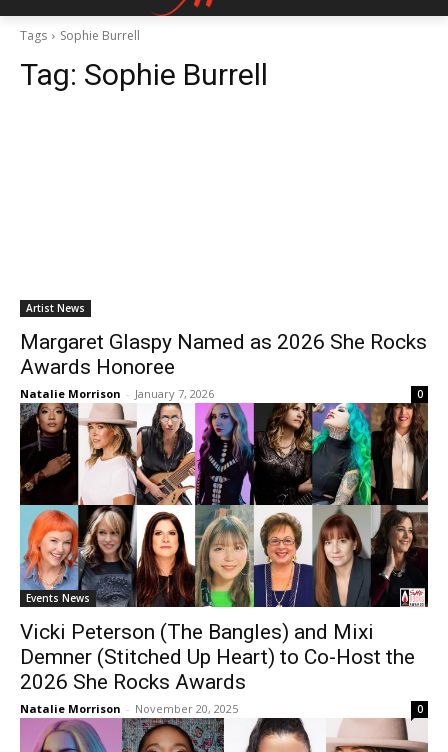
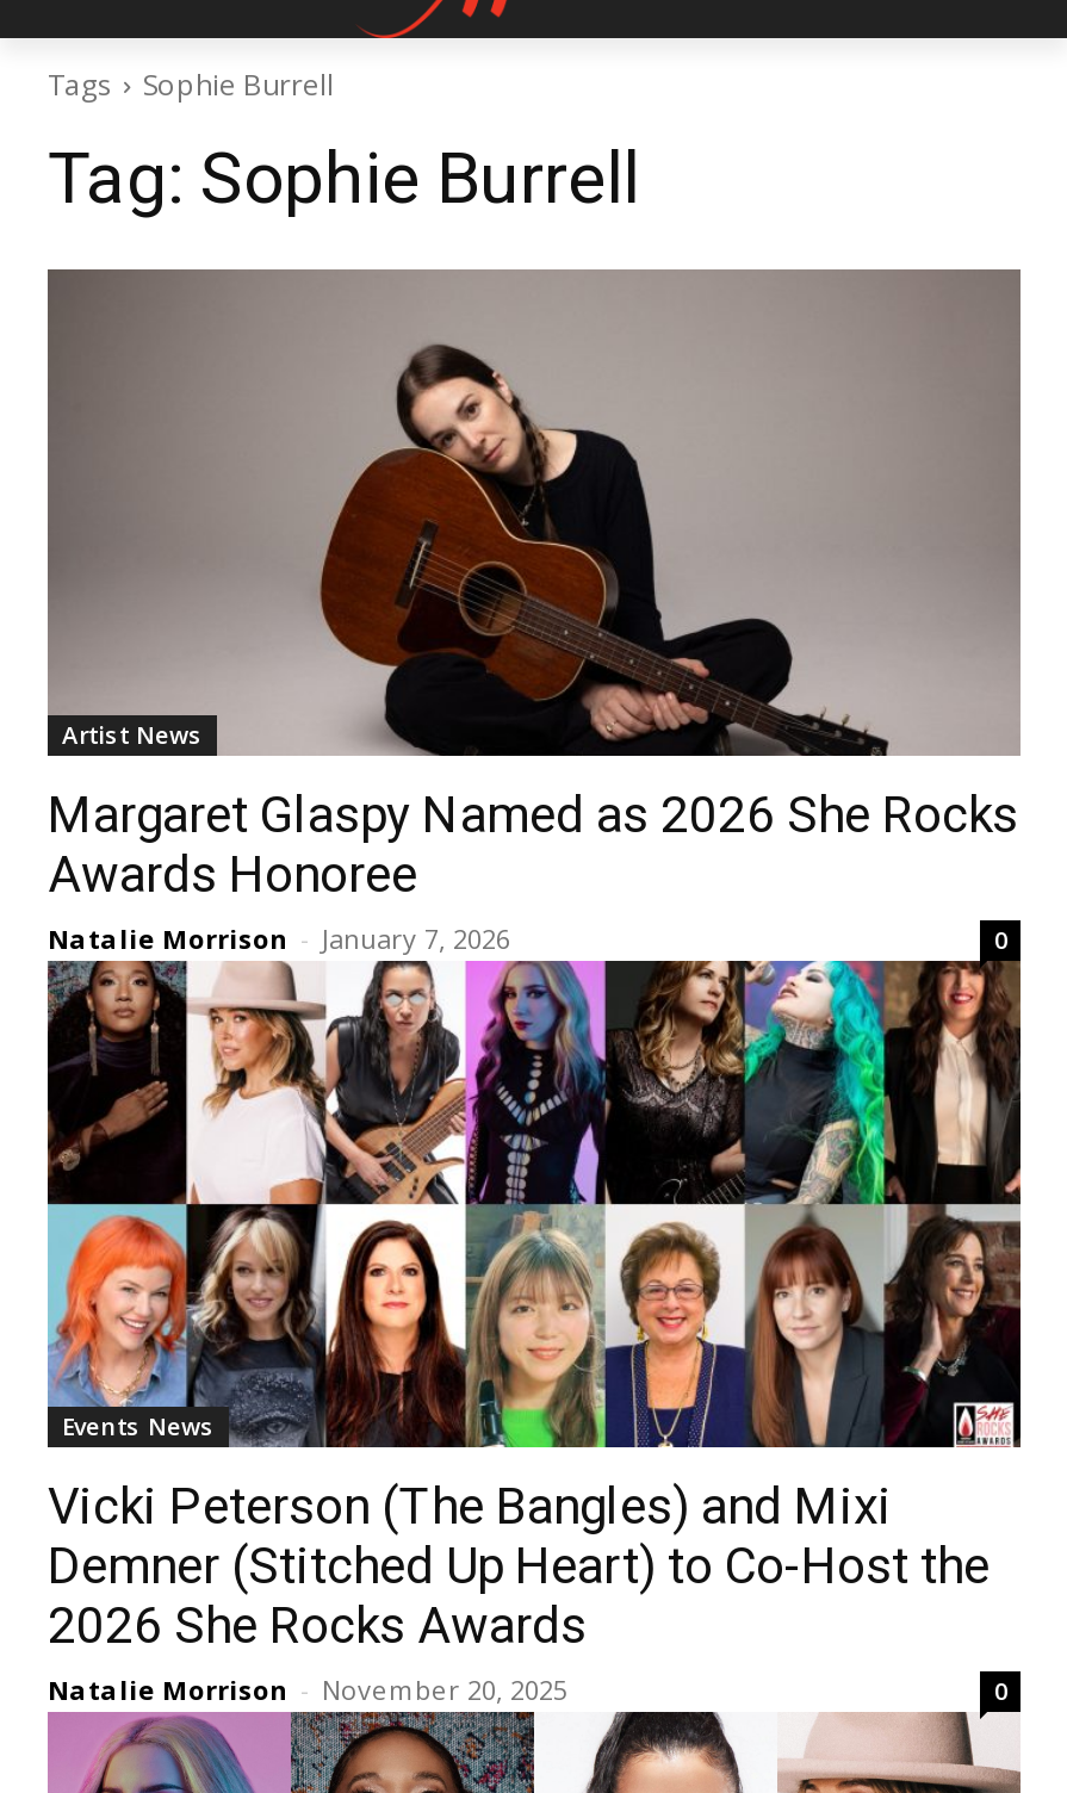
+ [image]
